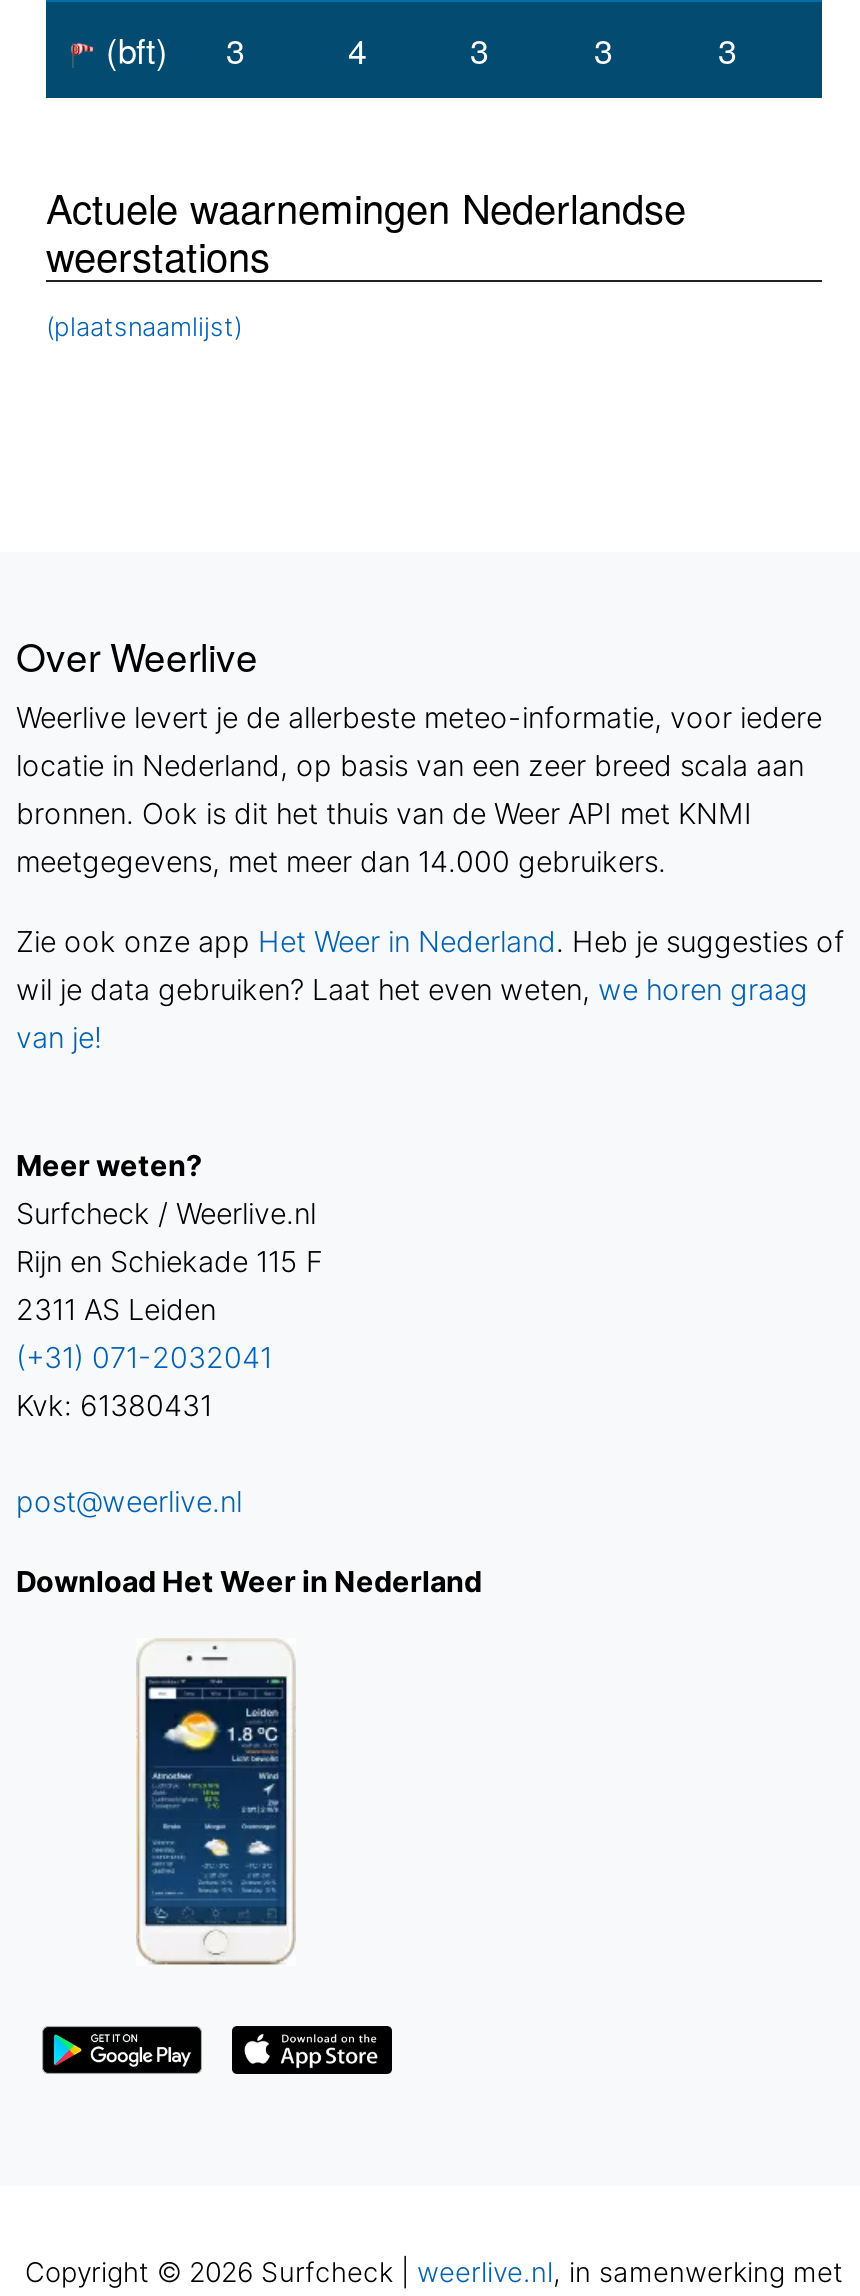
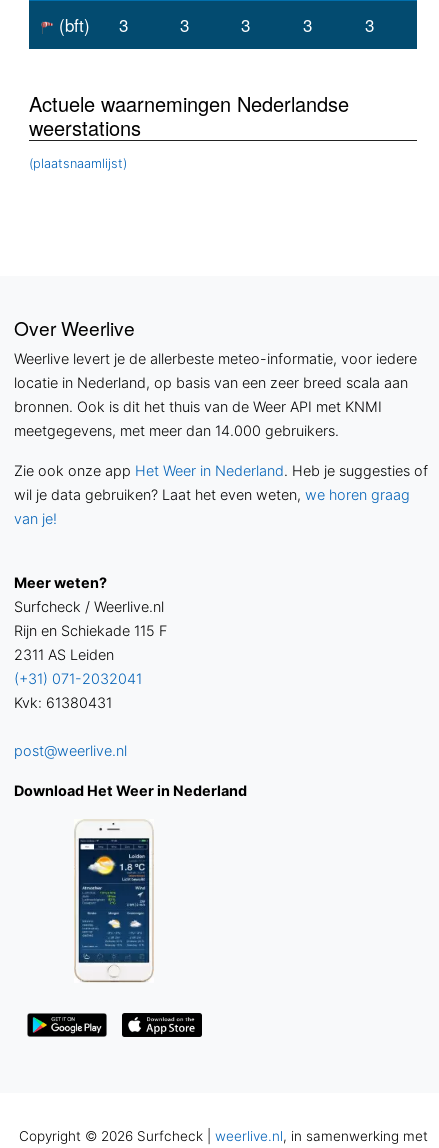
- 4
+ 3
